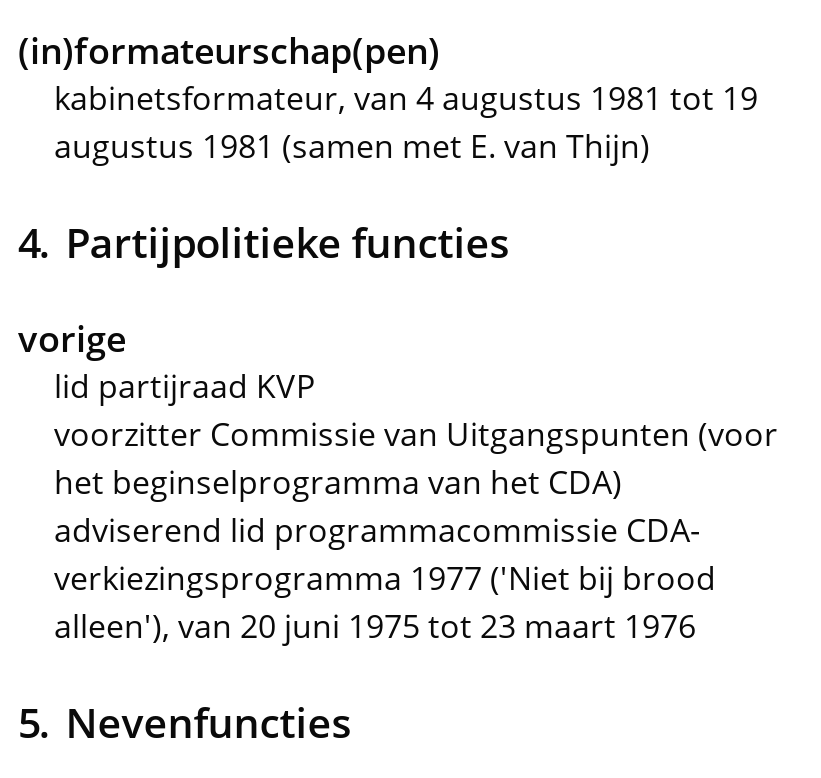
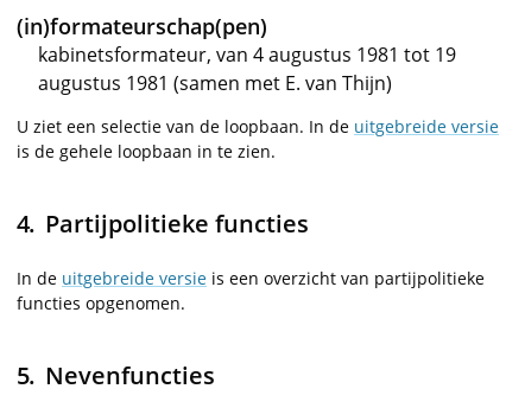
+ U ziet een selectie van de loopbaan. In de uitgebreide versie
+ is de gehele loopbaan in te zien.

moved down: Partijpolitieke functies

- vorige
- lid partijraad KVP
- voorzitter Commissie van Uitgangspunten (voor
- het beginselprogramma van het CDA)
- adviserend lid programmacommissie CDA-
- verkiezingsprogramma 1977 ('Niet bij brood
- alleen'), van 20 juni 1975 tot 23 maart 1976
+ In de uitgebreide versie is een overzicht van partijpolitieke
+ functies opgenomen.
